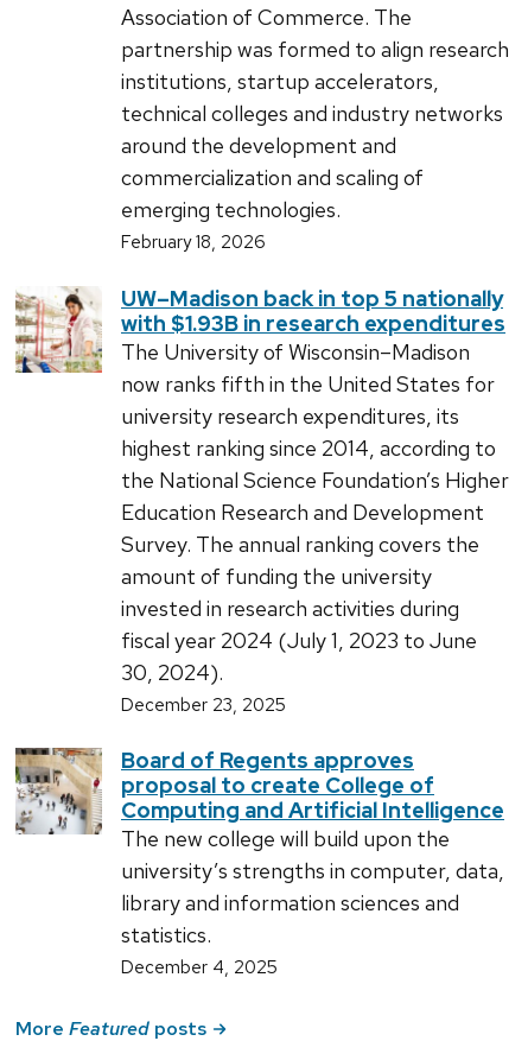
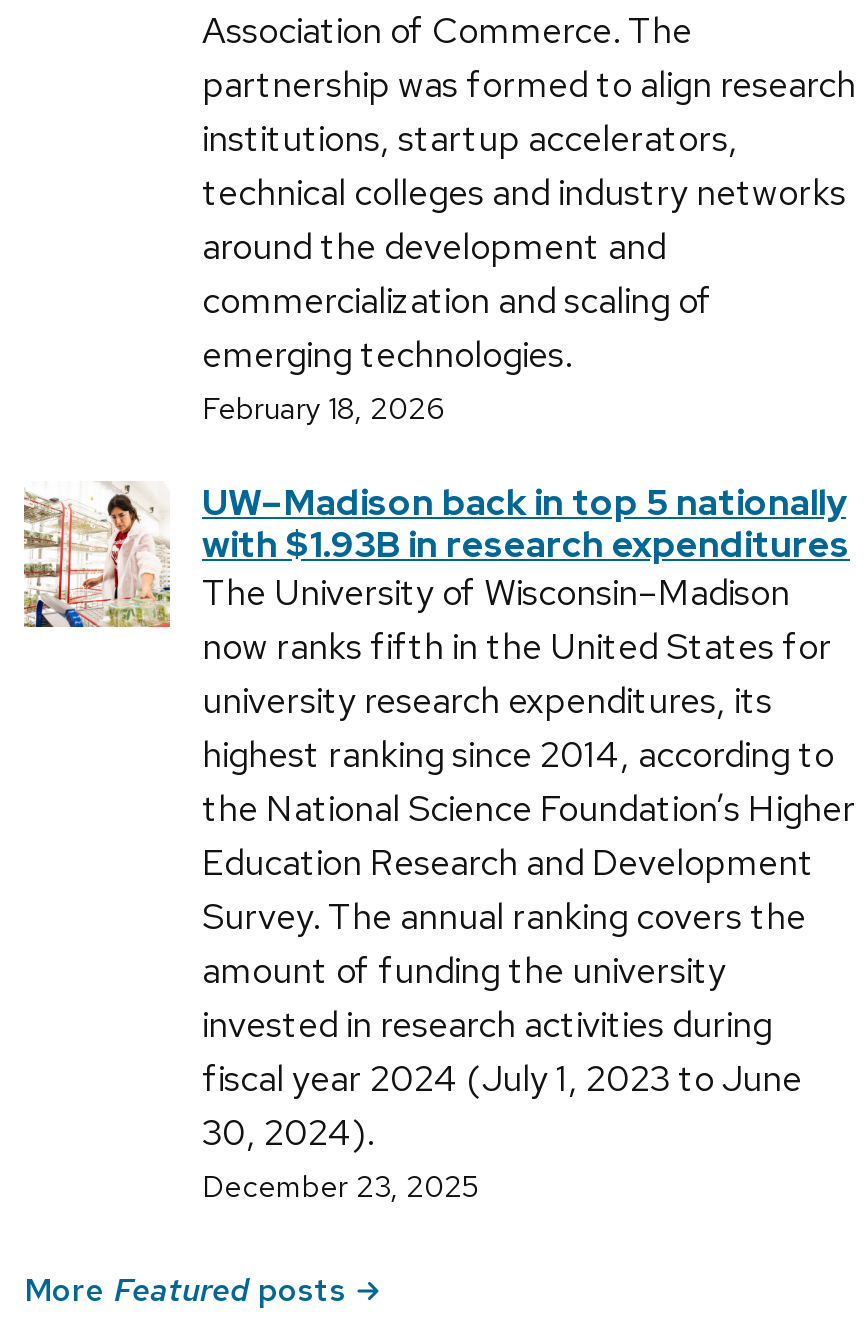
- [image]
- Board of Regents approves
- proposal to create College of
- Computing and Artificial Intelligence
- The new college will build upon the
- university’s strengths in computer, data,
- library and information sciences and
- statistics.
- December 4, 2025
